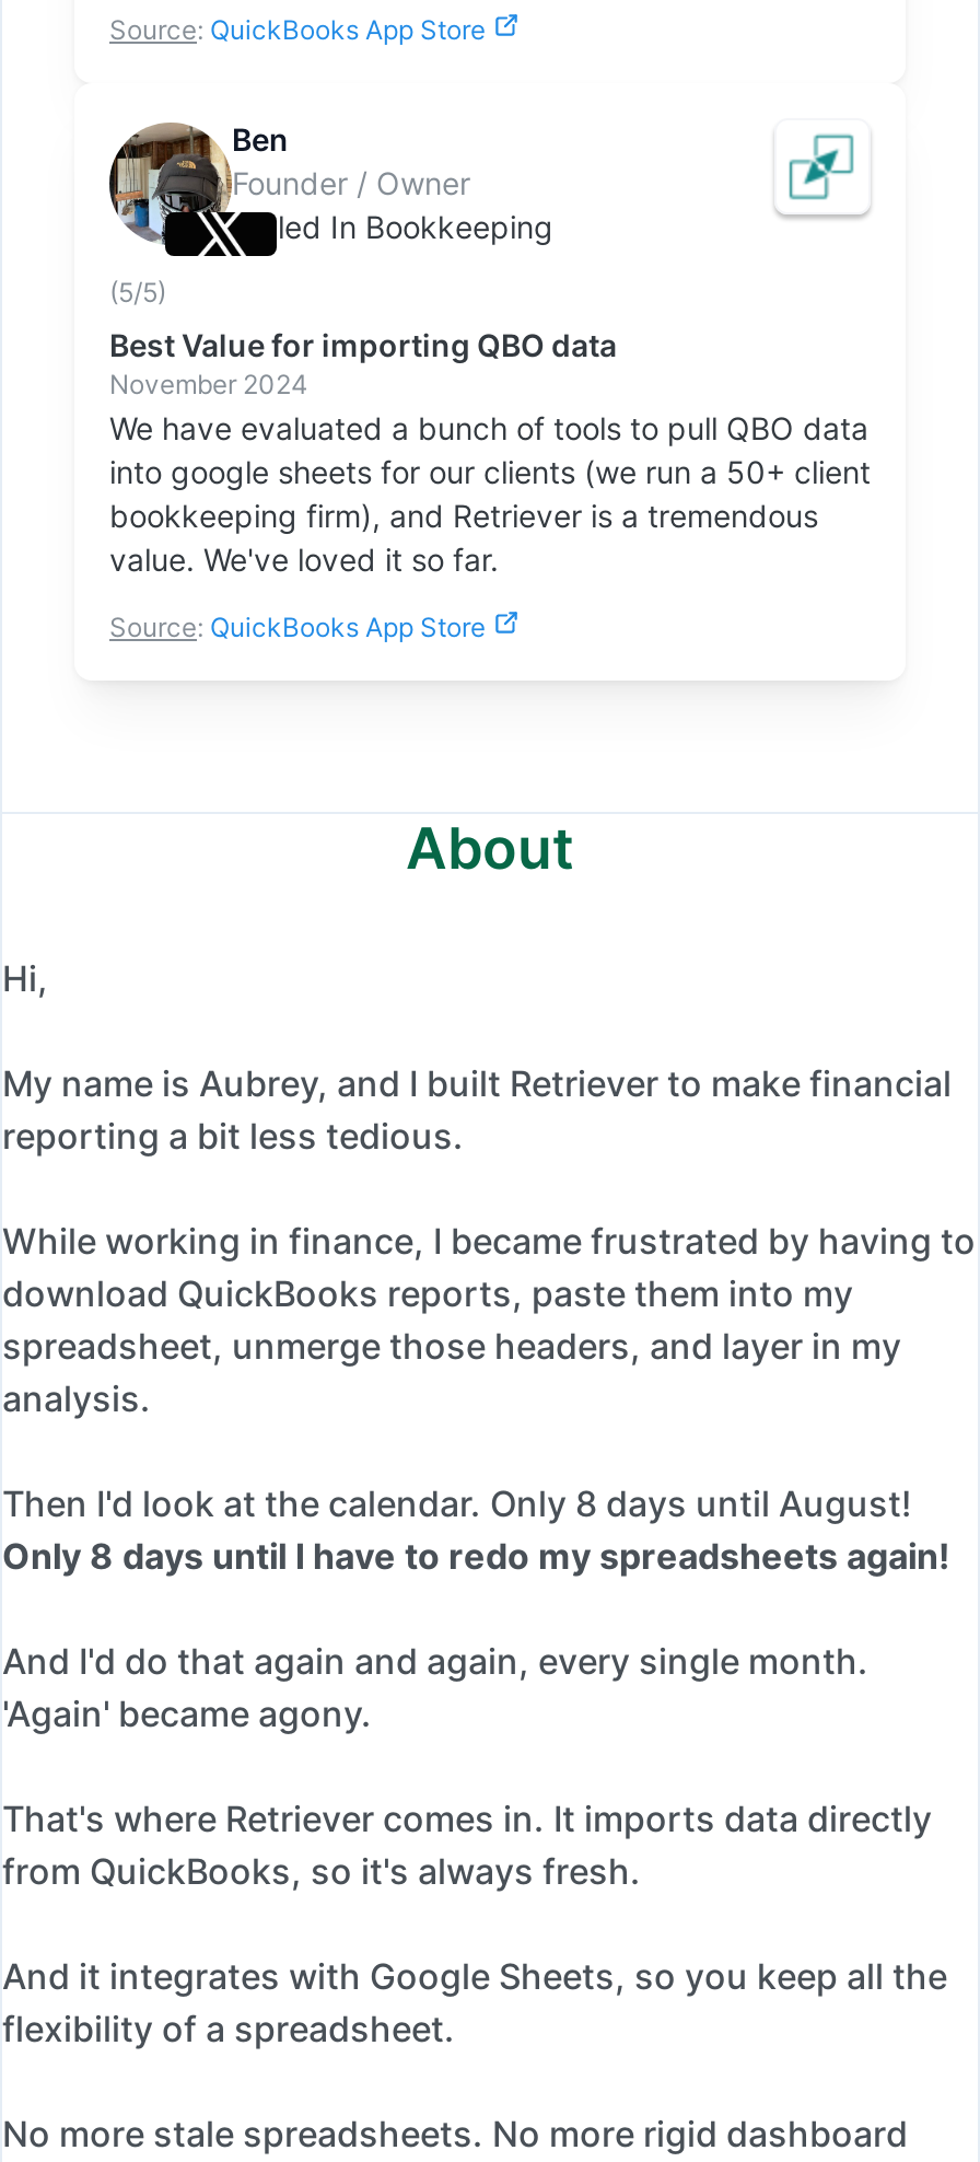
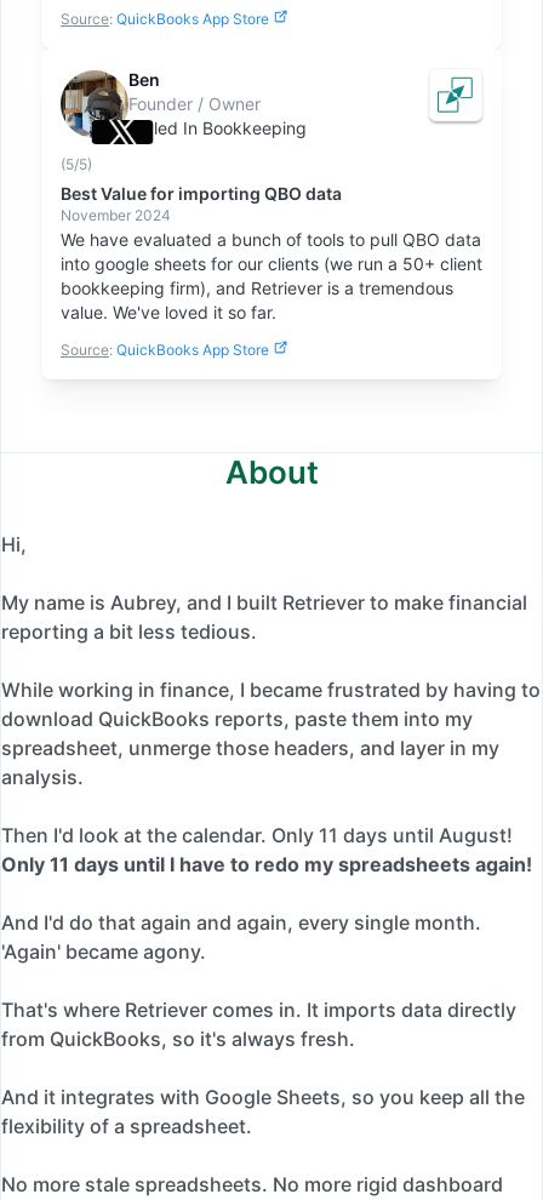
- Then I'd look at the calendar. Only 8 days until August!
+ Then I'd look at the calendar. Only 11 days until August!

- Only 8 days until I have to redo my spreadsheets again!
+ Only 11 days until I have to redo my spreadsheets again!
